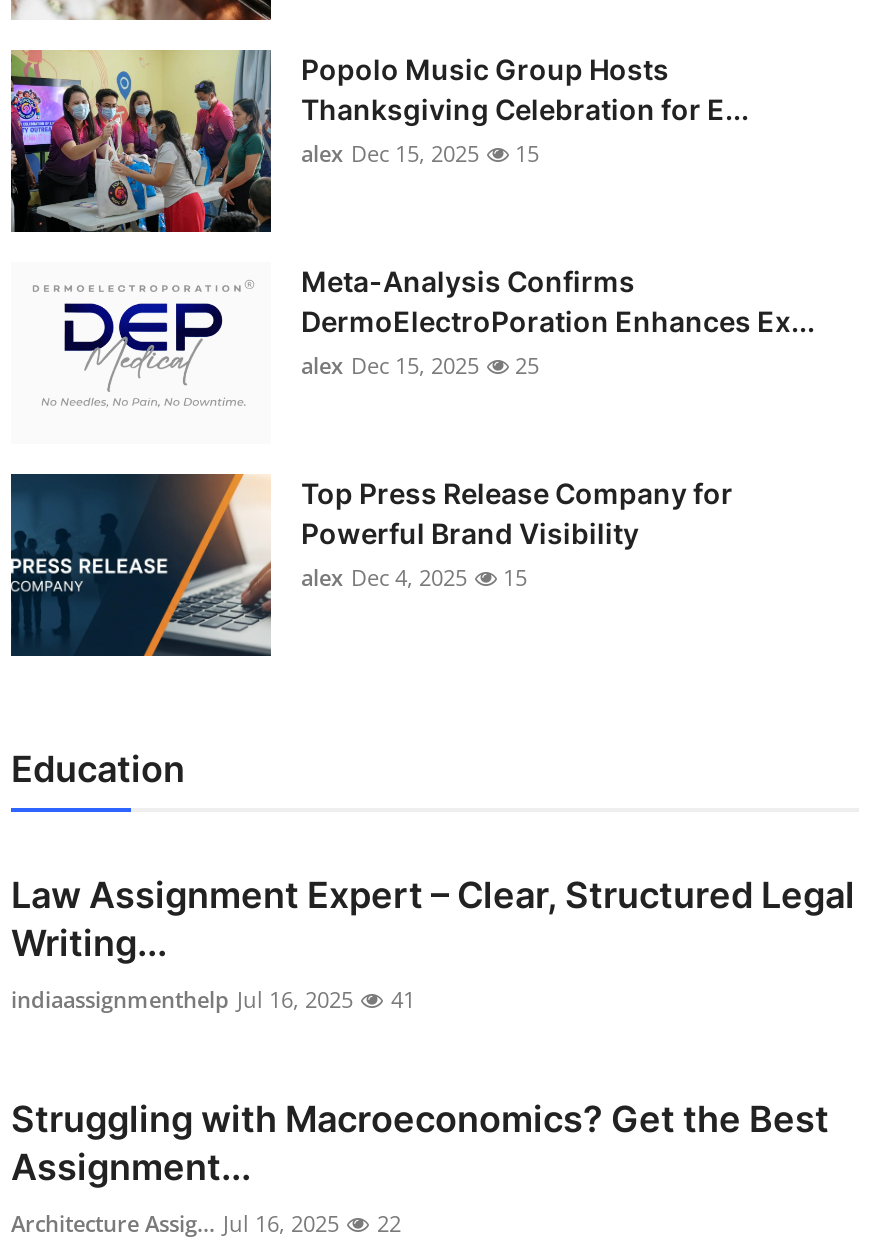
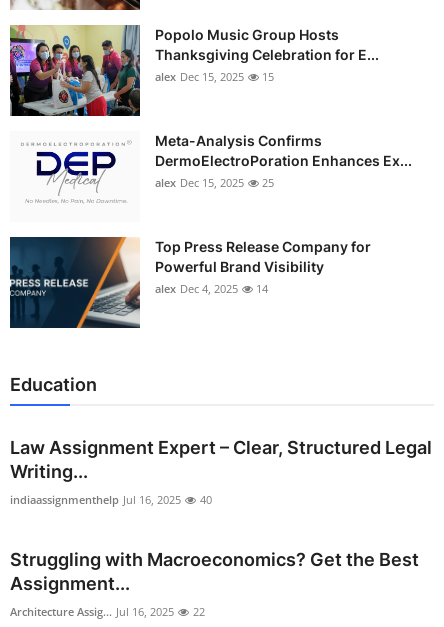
- alex Dec 4, 2025 15
+ alex Dec 4, 2025 14

- indiaassignmenthelp Jul 16, 2025 41
+ indiaassignmenthelp Jul 16, 2025 40
